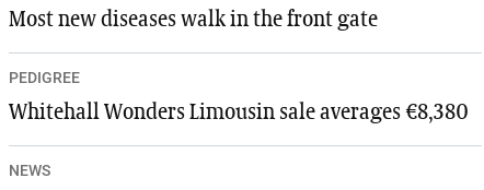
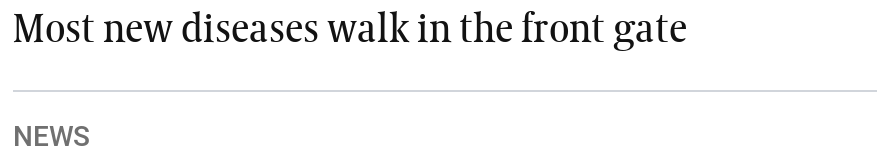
- PEDIGREE
- Whitehall Wonders Limousin sale averages €8,380
